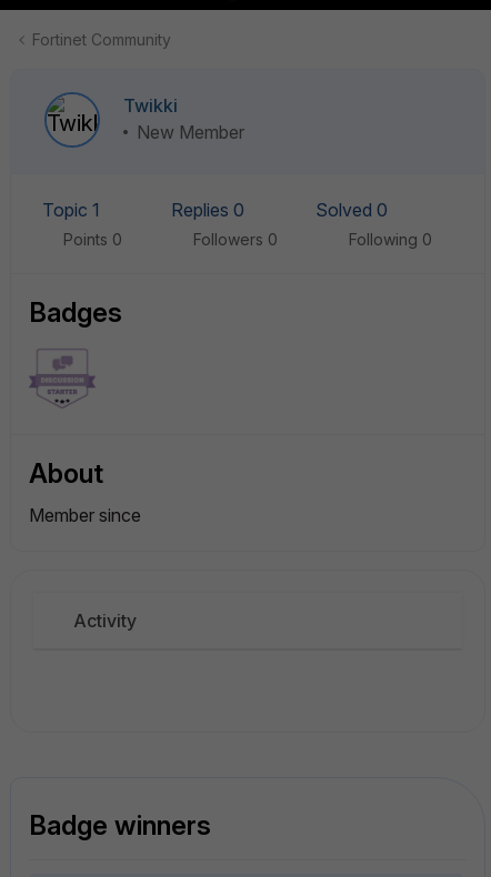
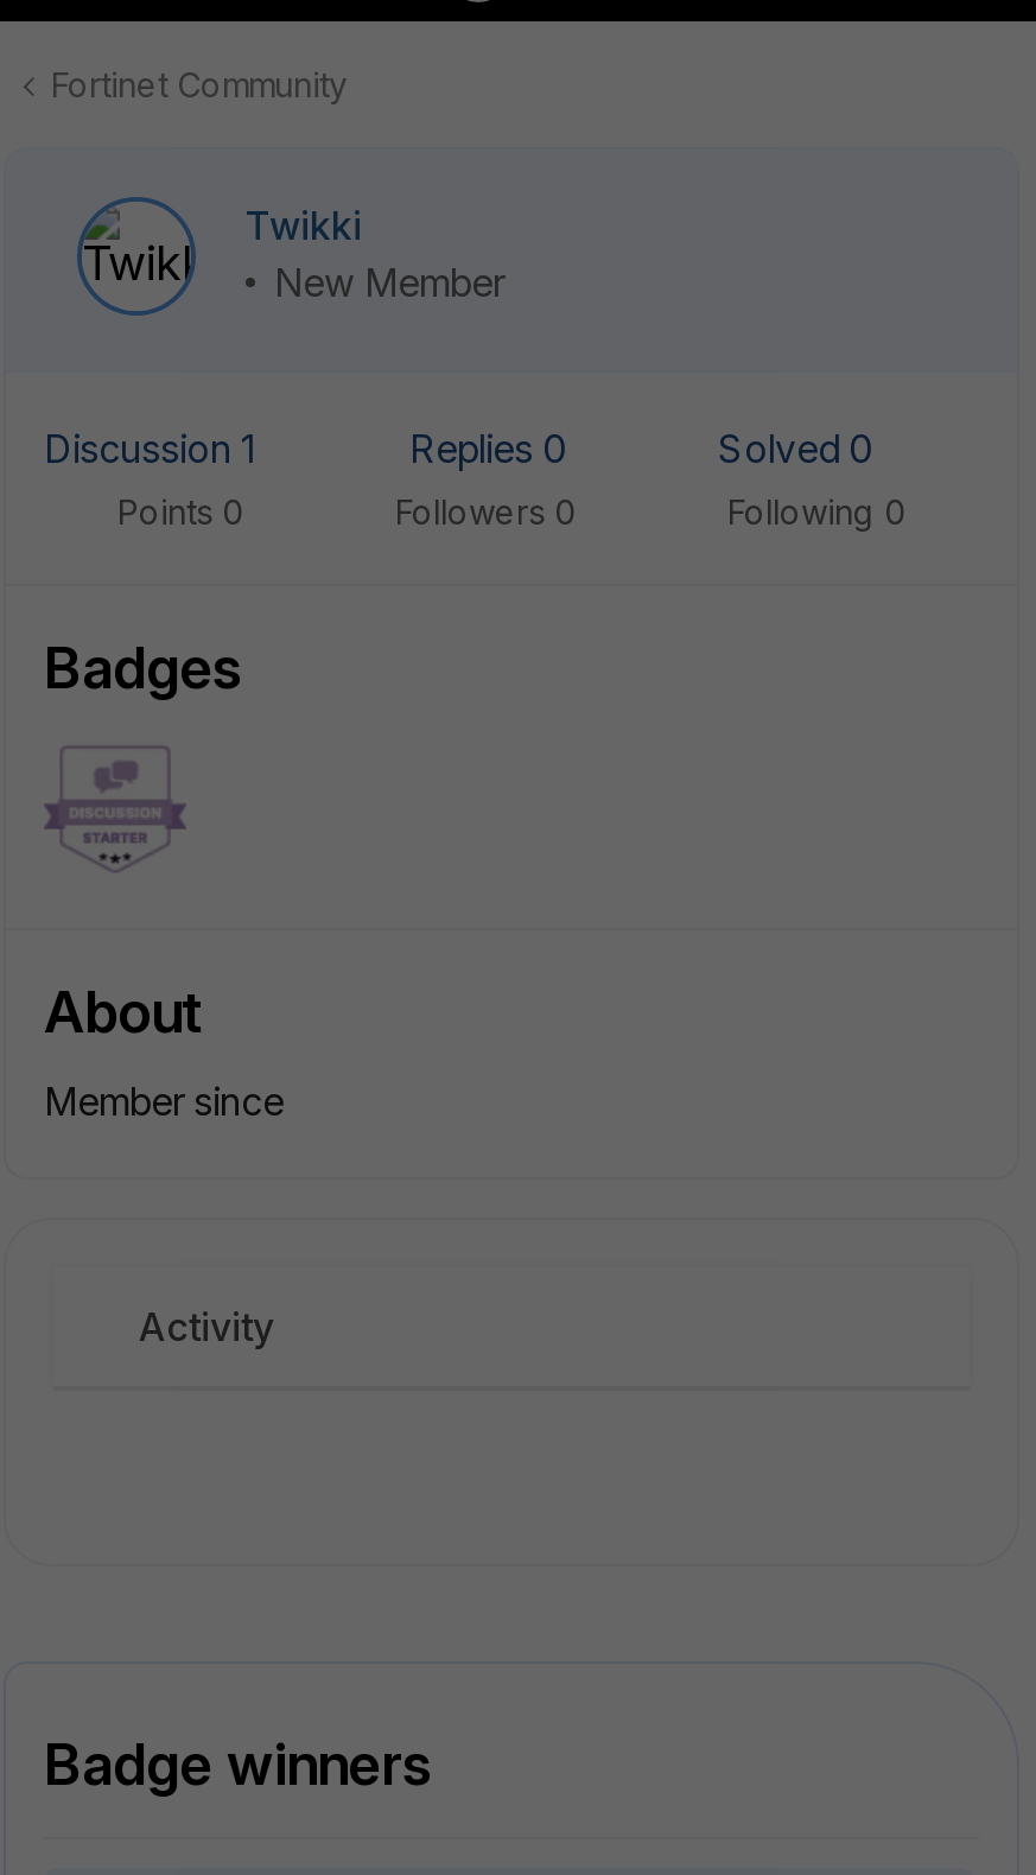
- Topic 1
+ Discussion 1
